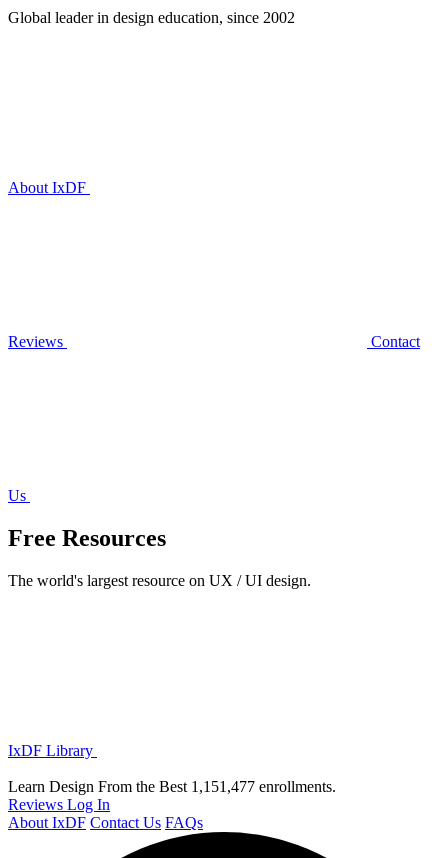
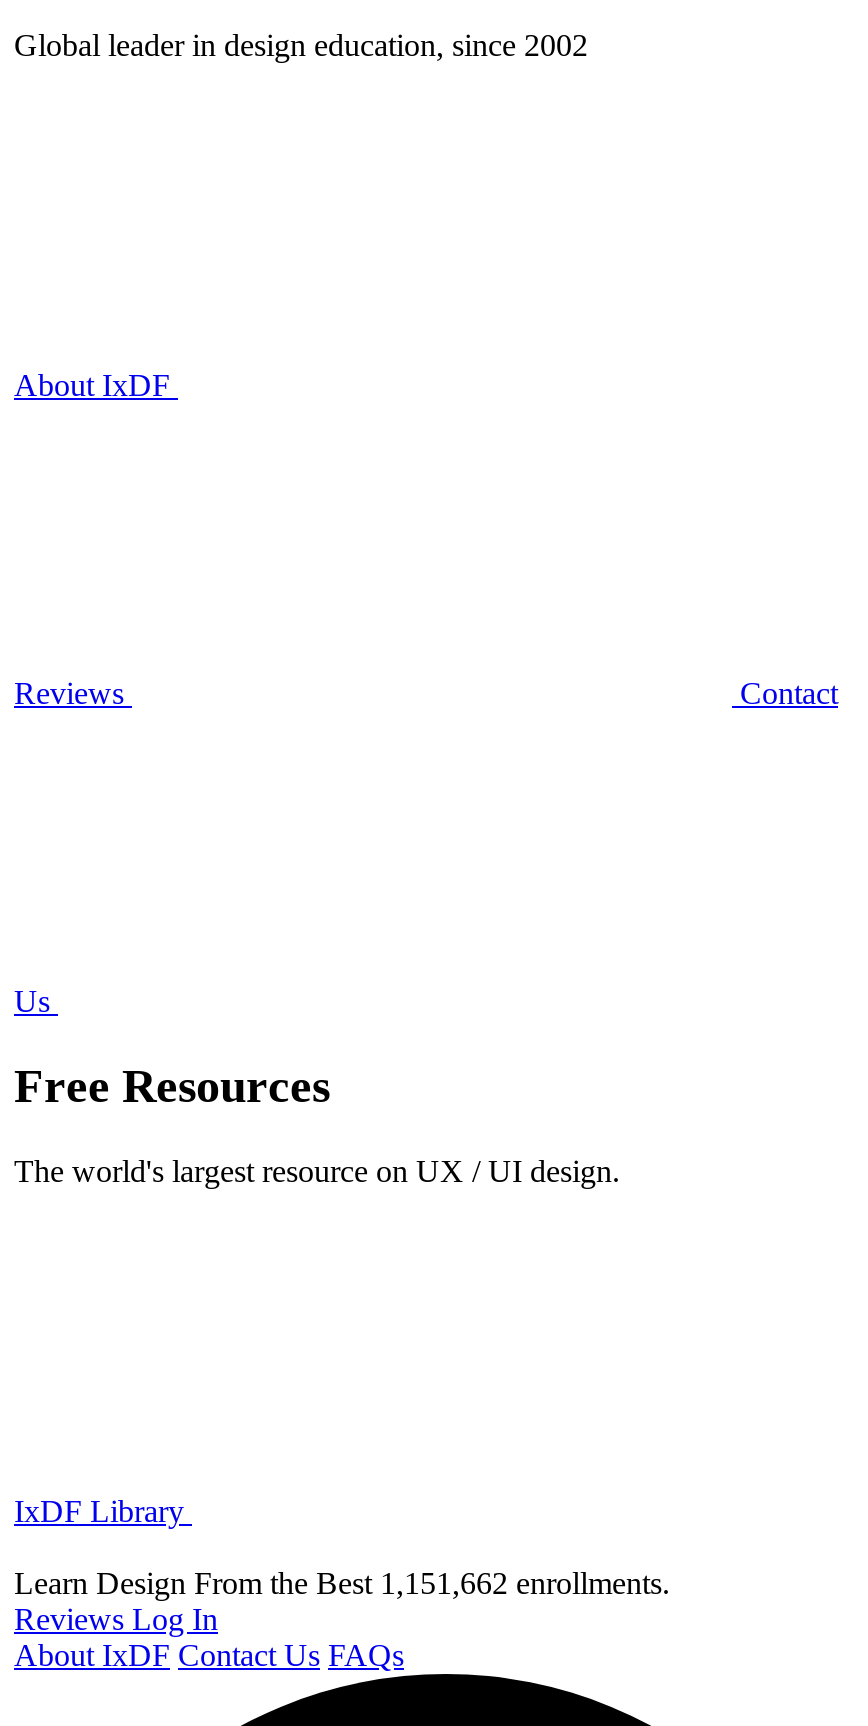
- Learn Design From the Best 1,151,477 enrollments.
+ Learn Design From the Best 1,151,662 enrollments.
